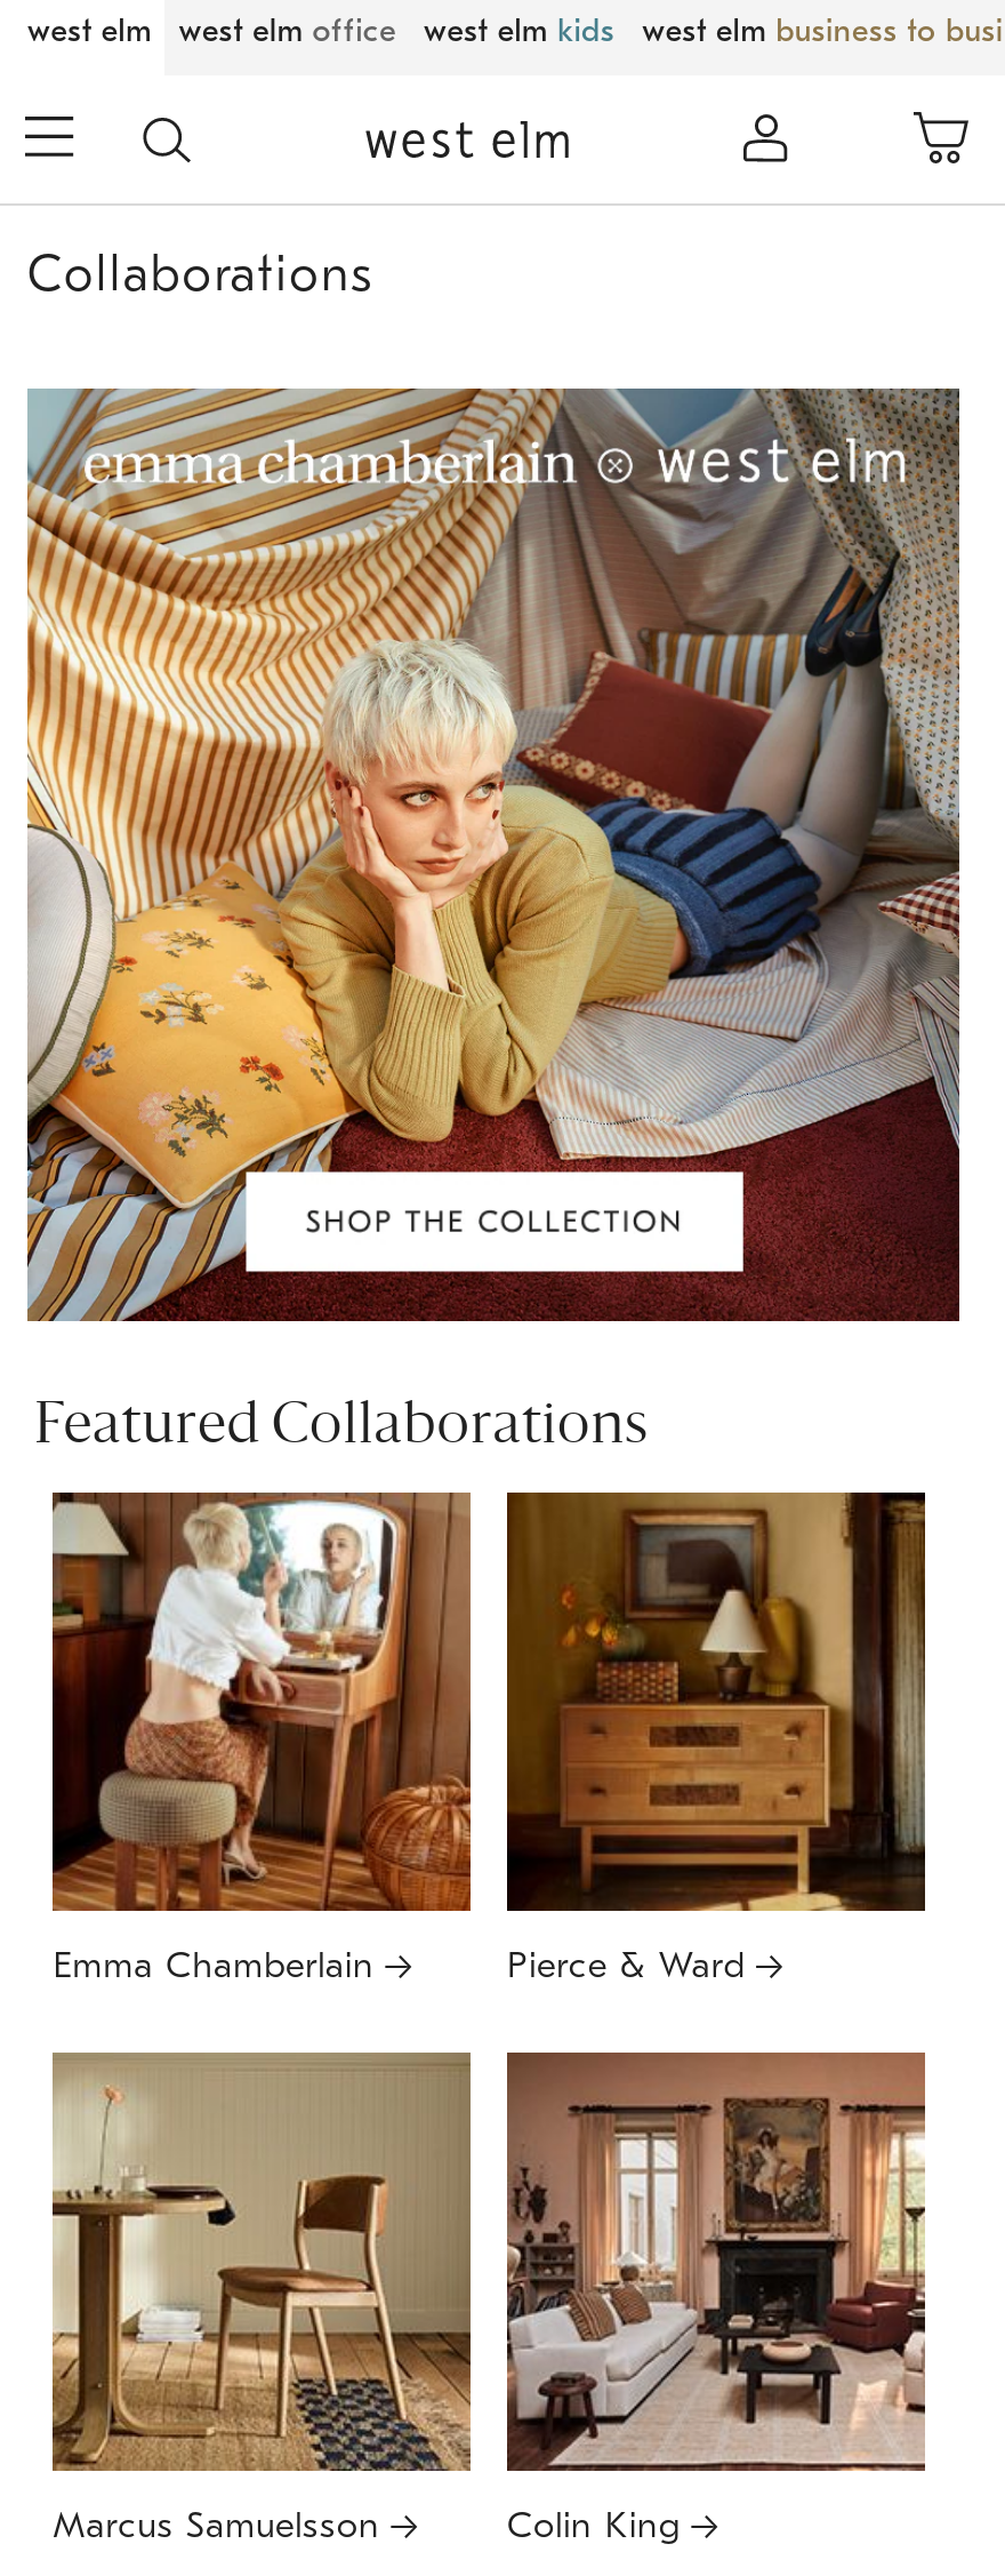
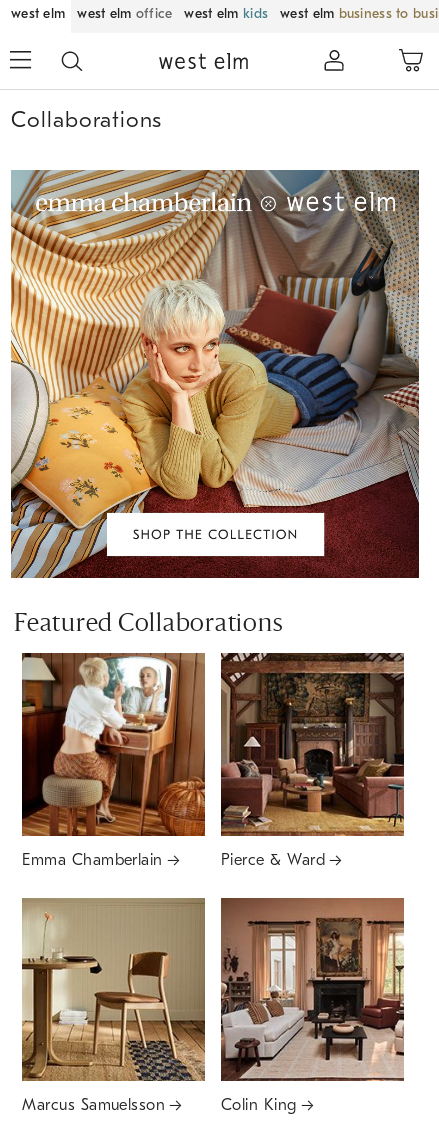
- [image]
+ [image]
